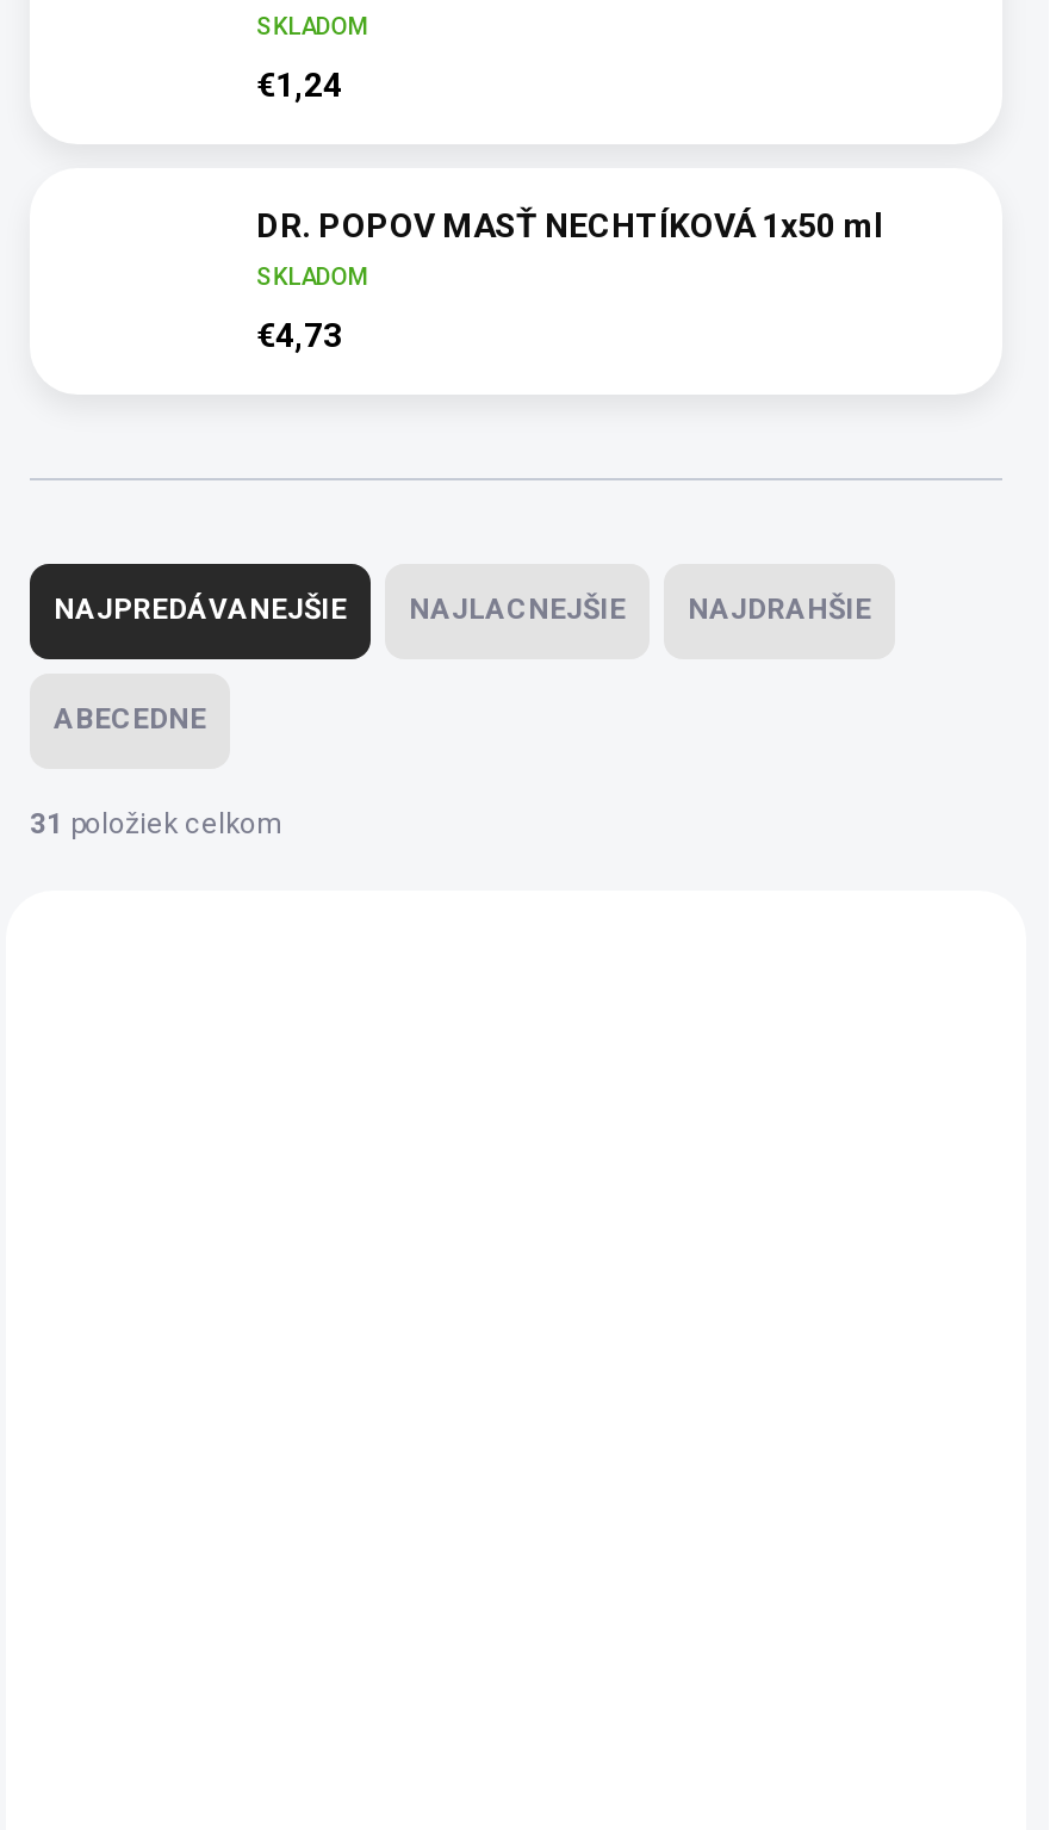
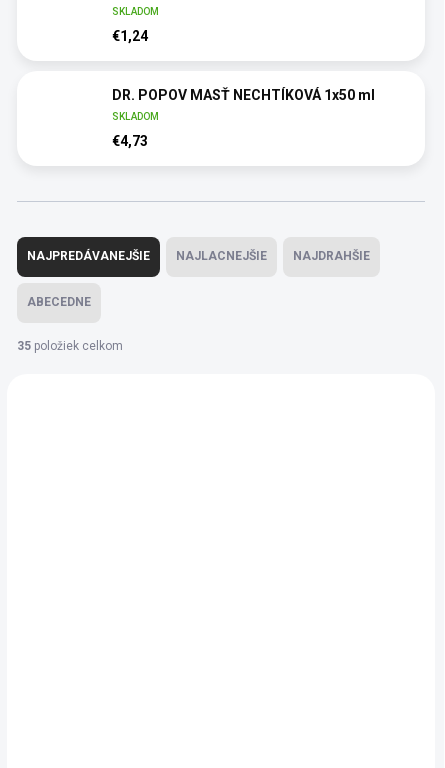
- 31 položiek celkom
+ 35 položiek celkom
